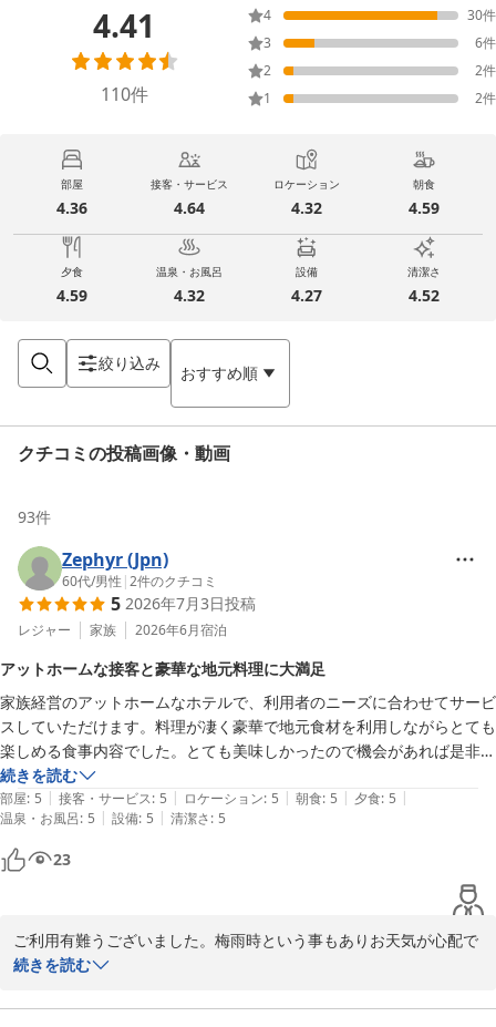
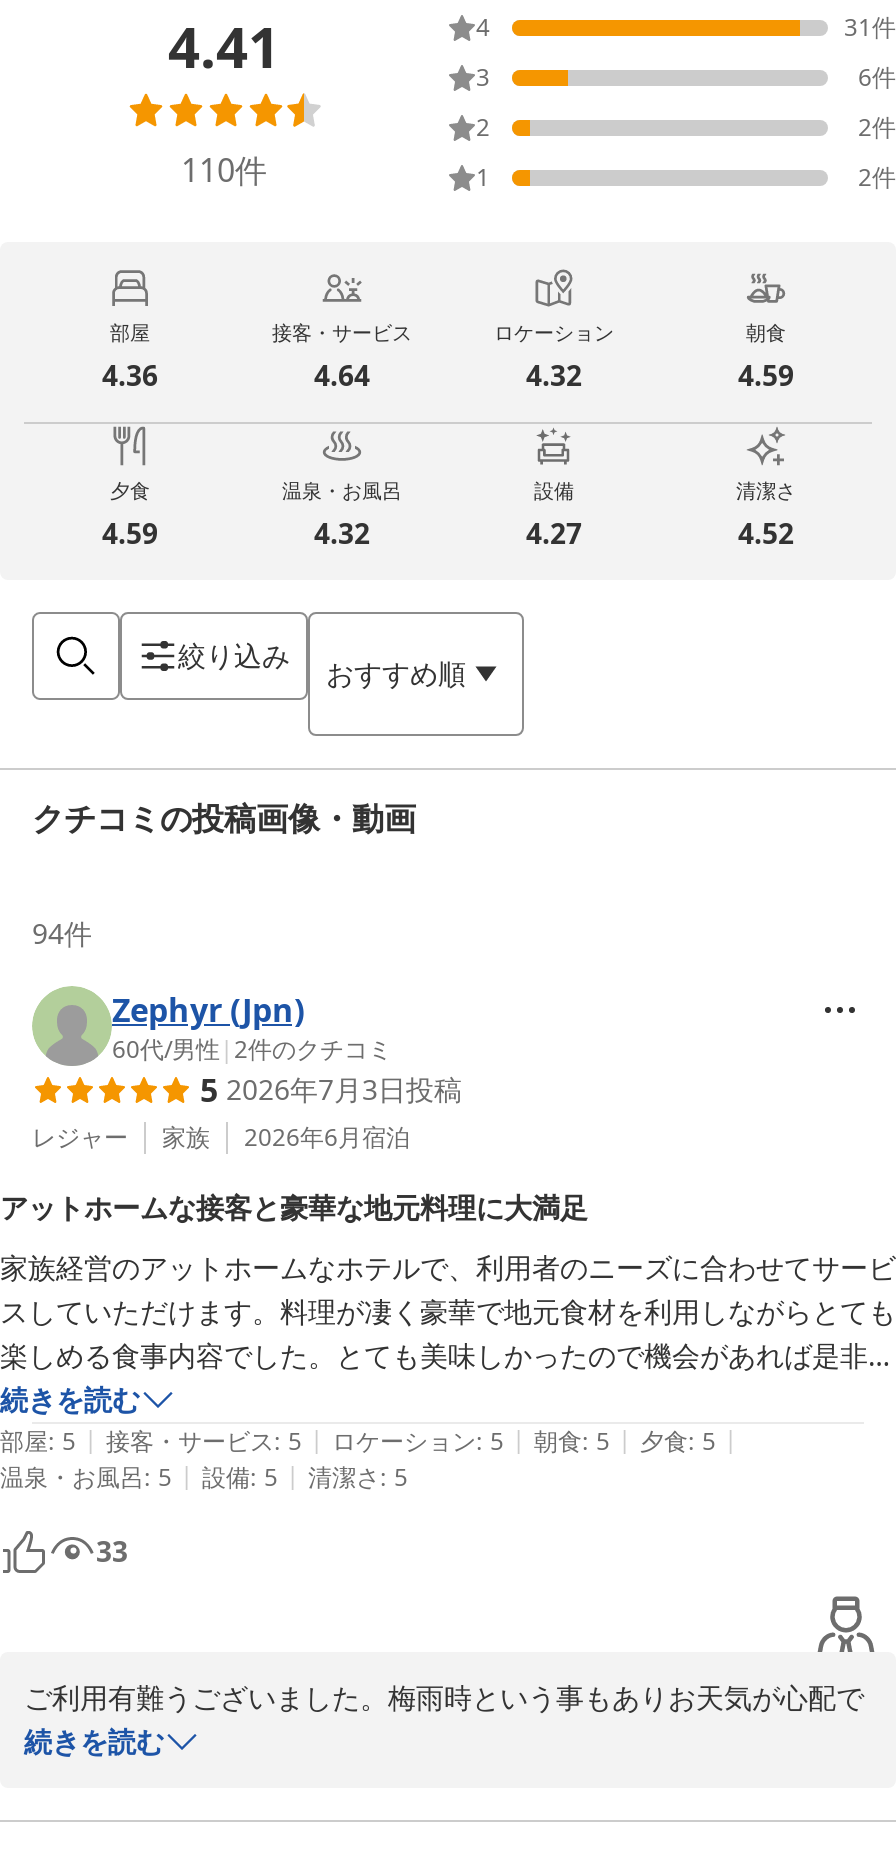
- 30件
+ 31件

- 93件
+ 94件

- 23
+ 33
